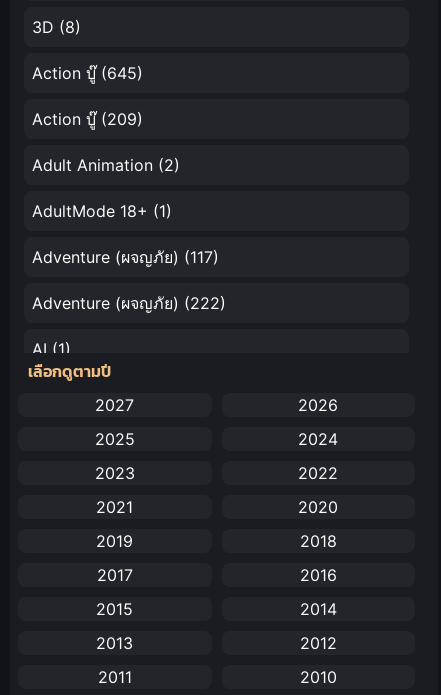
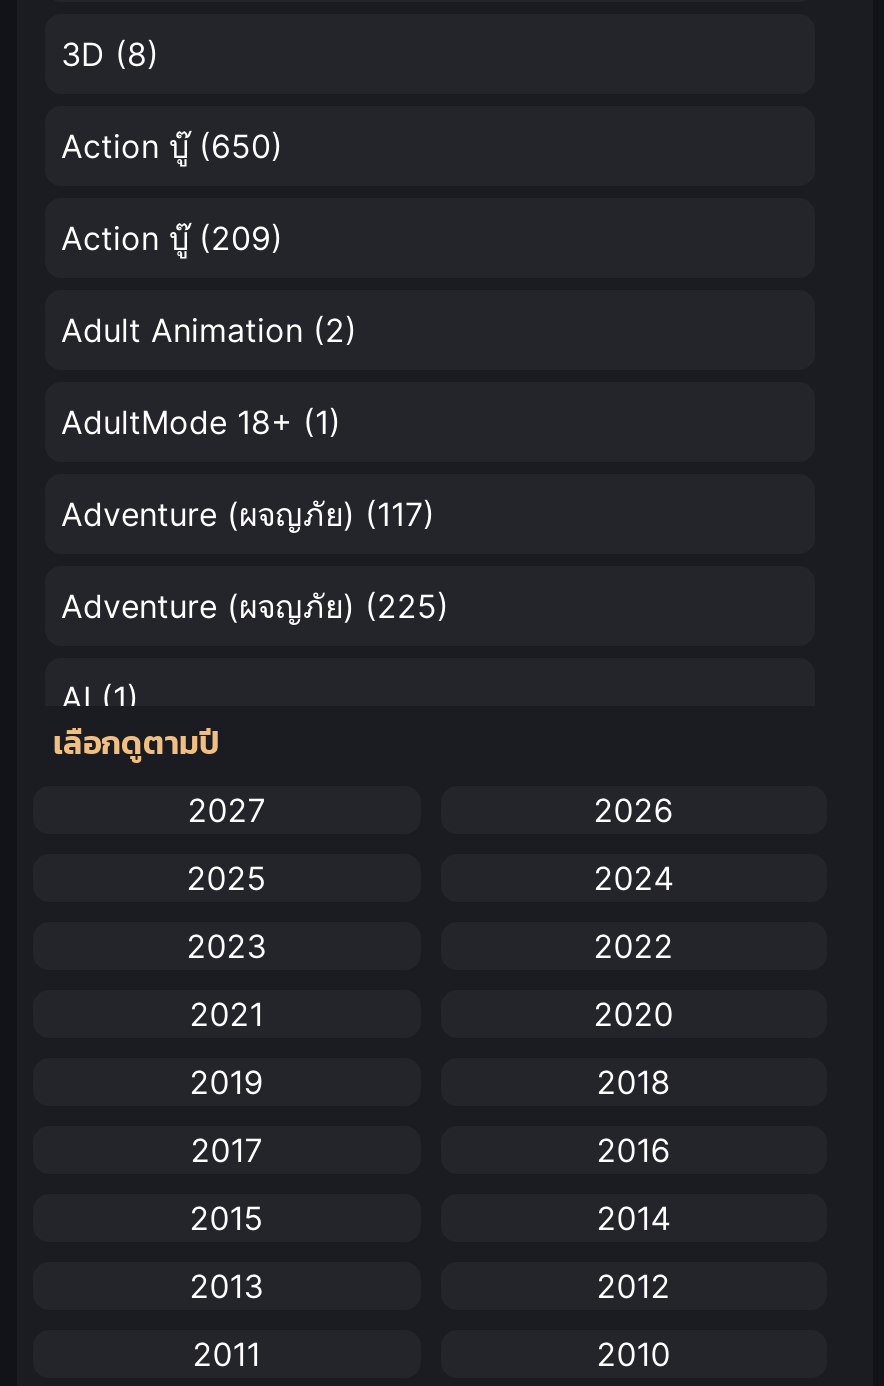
- Action บู๊(645)
+ Action บู๊(650)

- Adventure (ผจญภัย) (222)
+ Adventure (ผจญภัย) (225)
